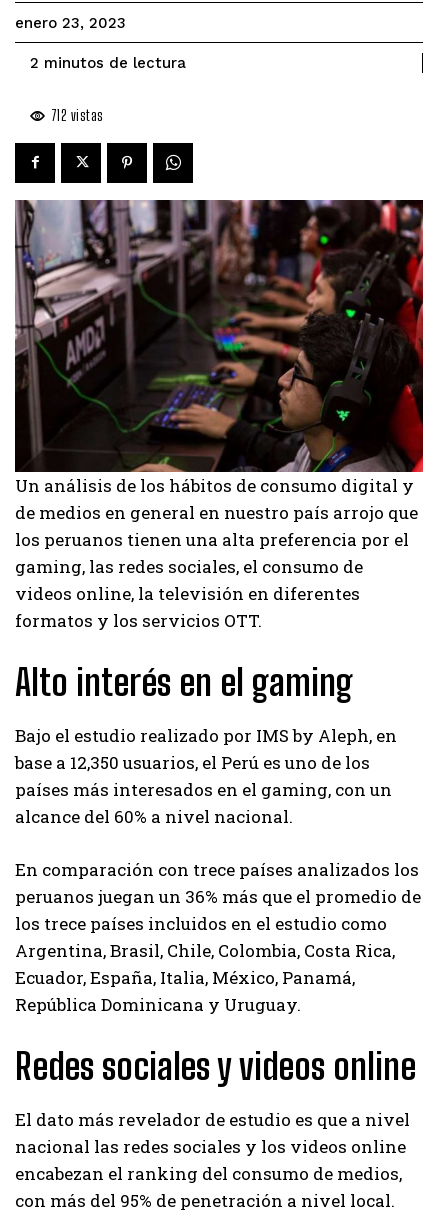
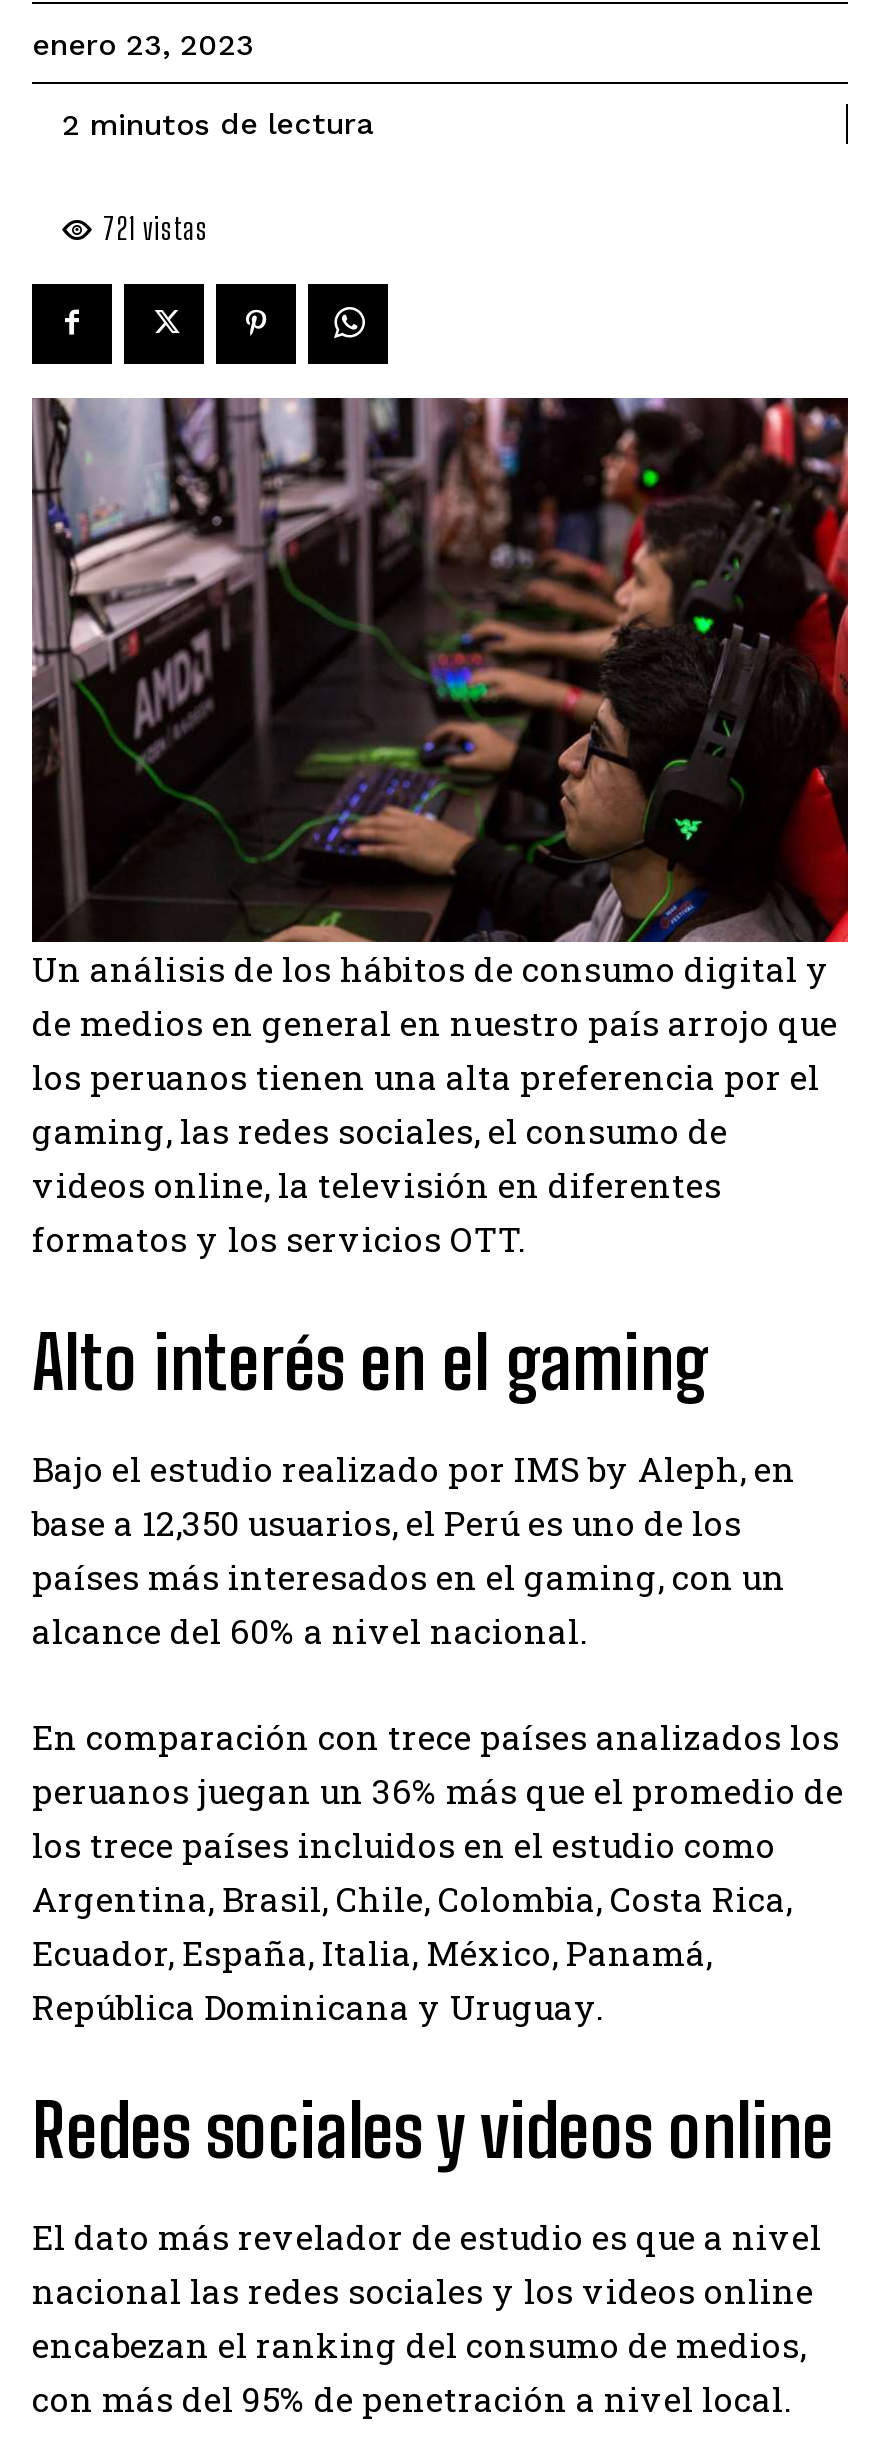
- 712 vistas
+ 721 vistas
